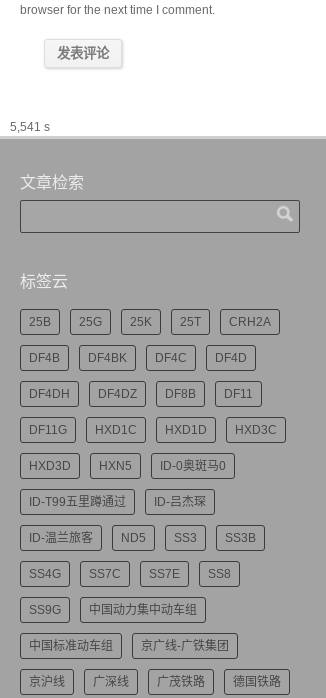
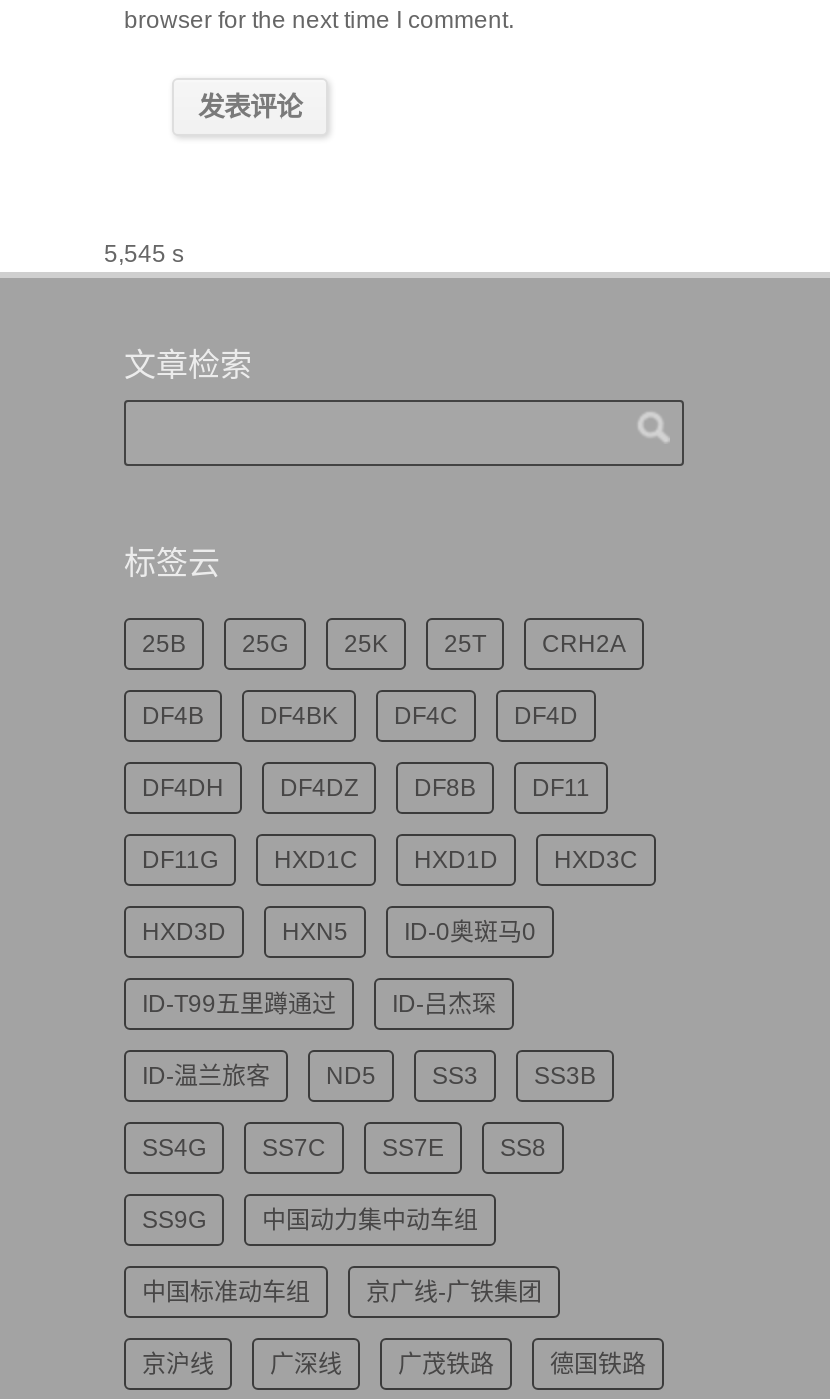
- 5,541 s
+ 5,545 s
